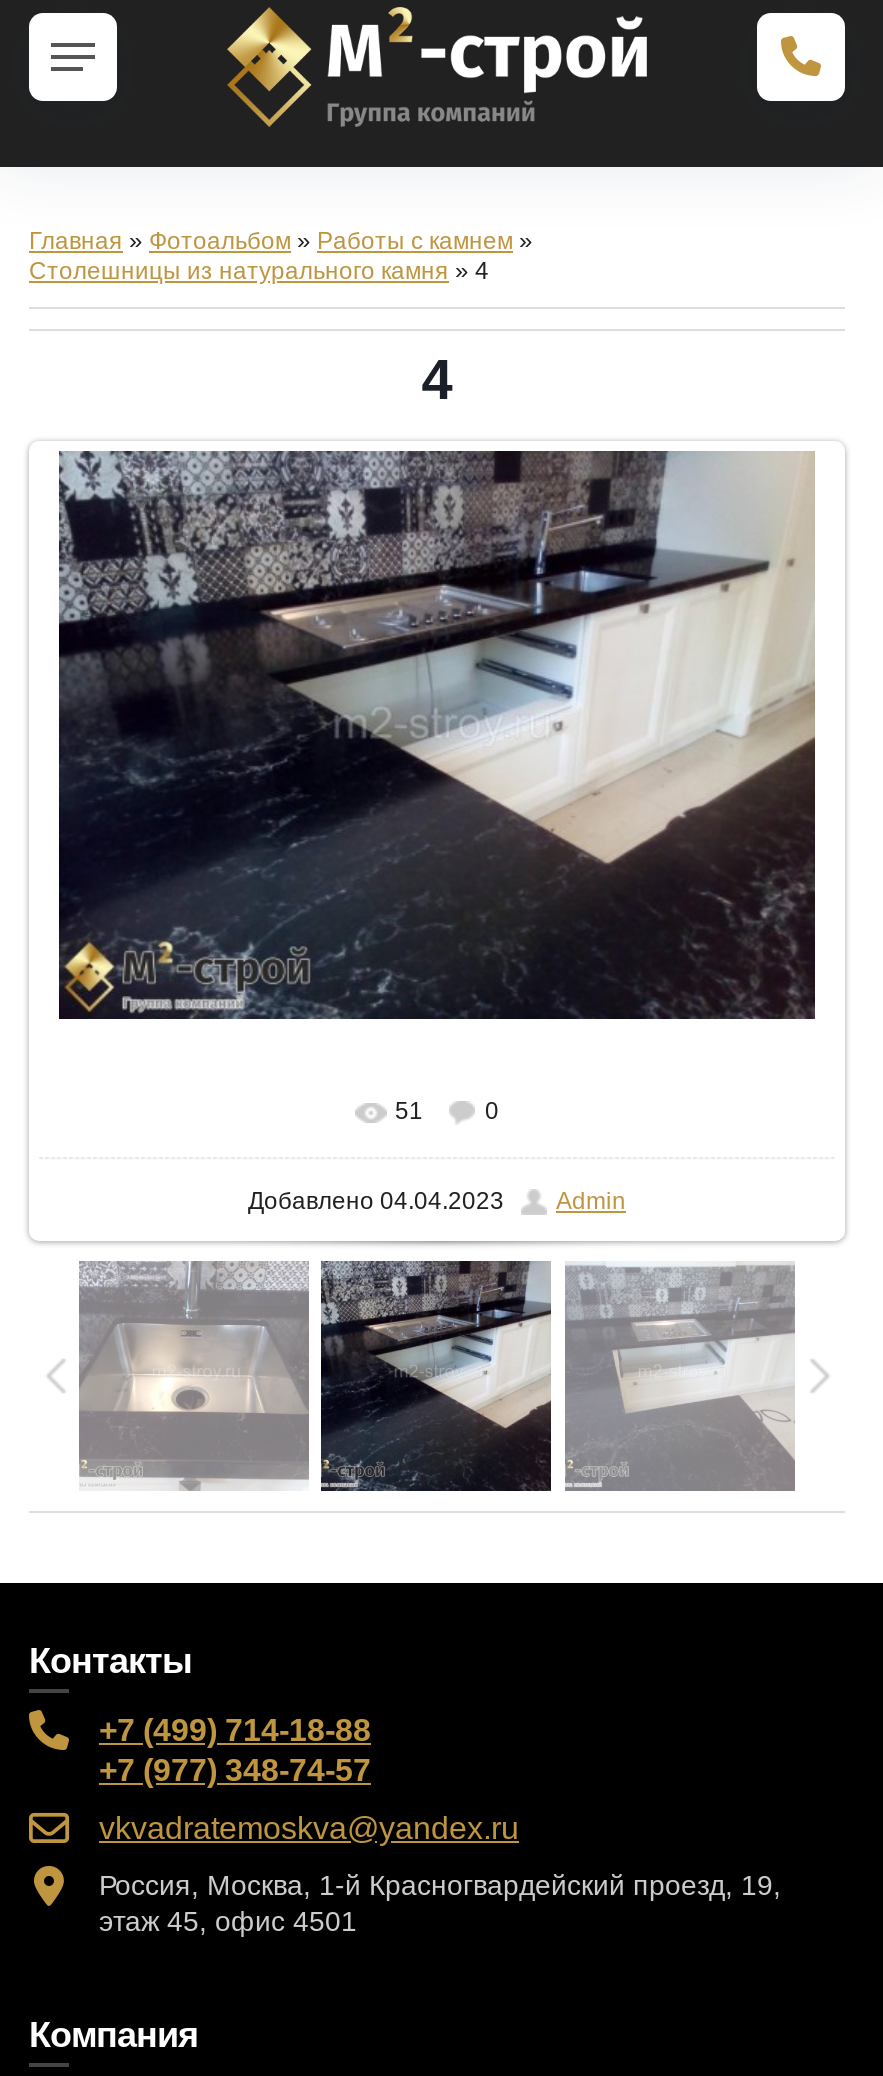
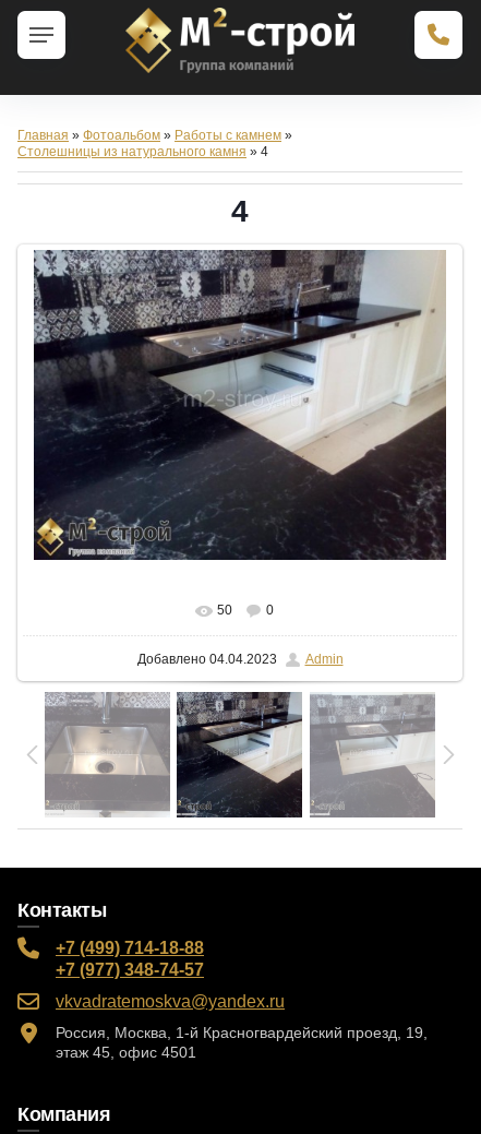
- 51
+ 50
